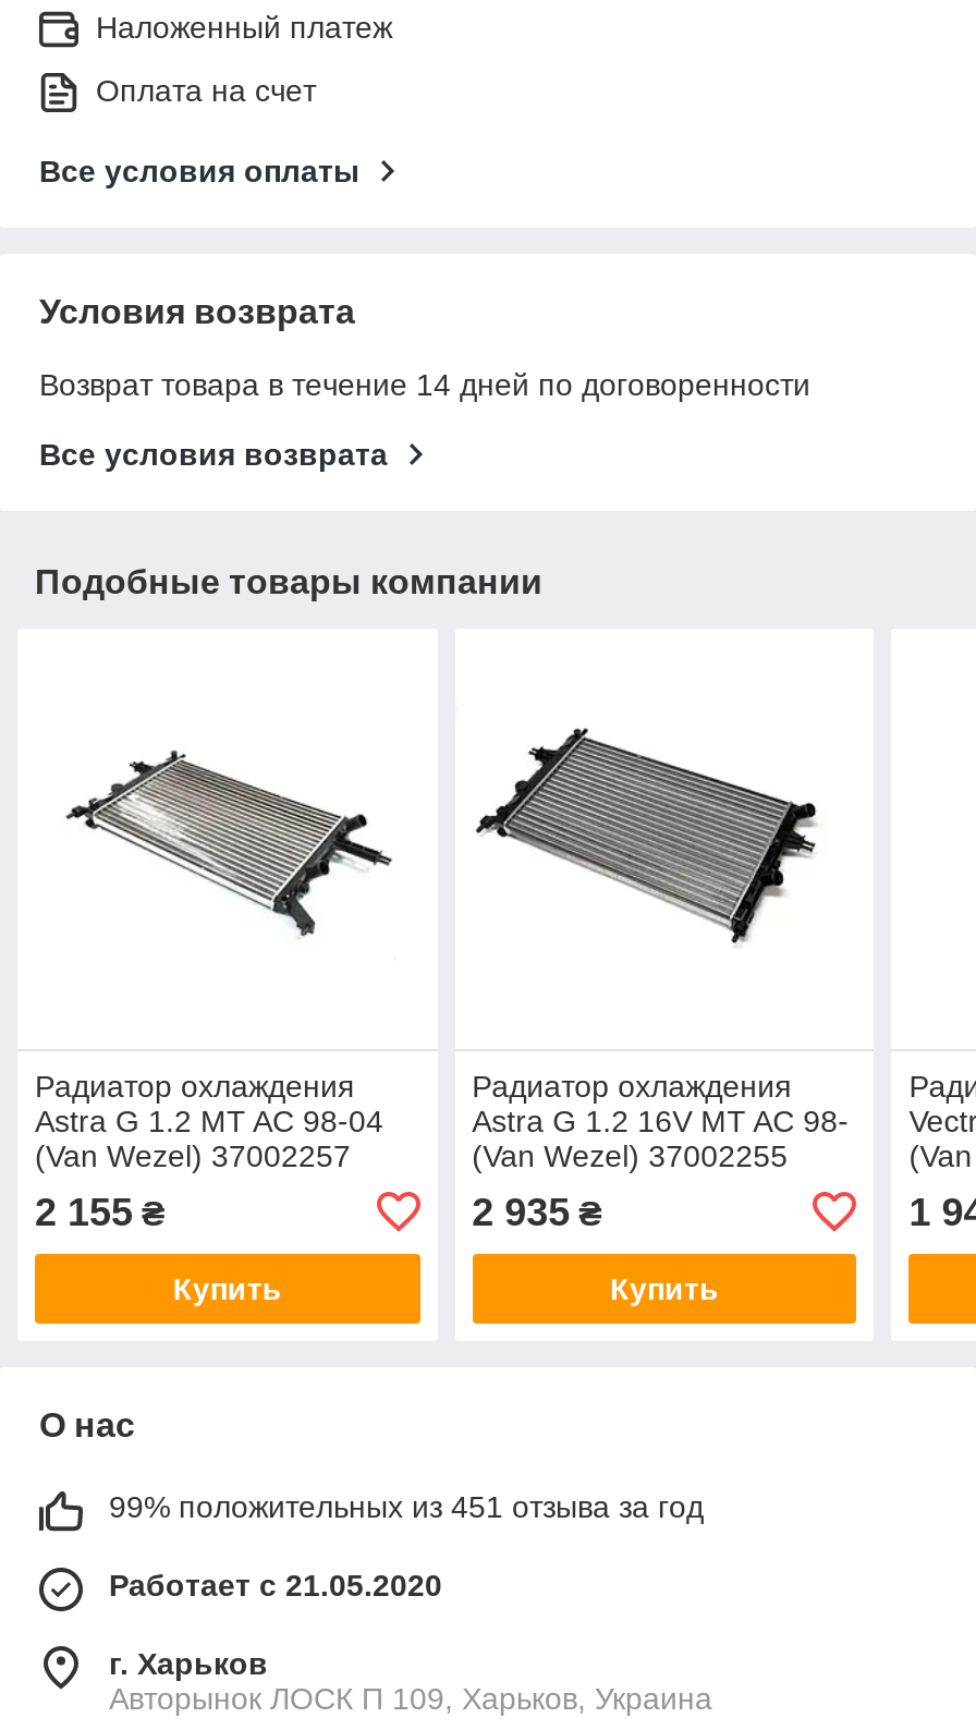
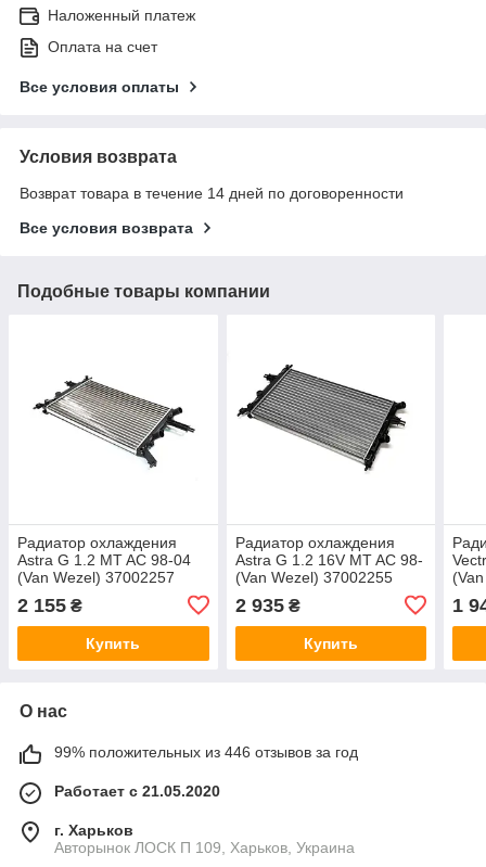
- 99% положительных из 451 отзыва за год
+ 99% положительных из 446 отзывов за год
